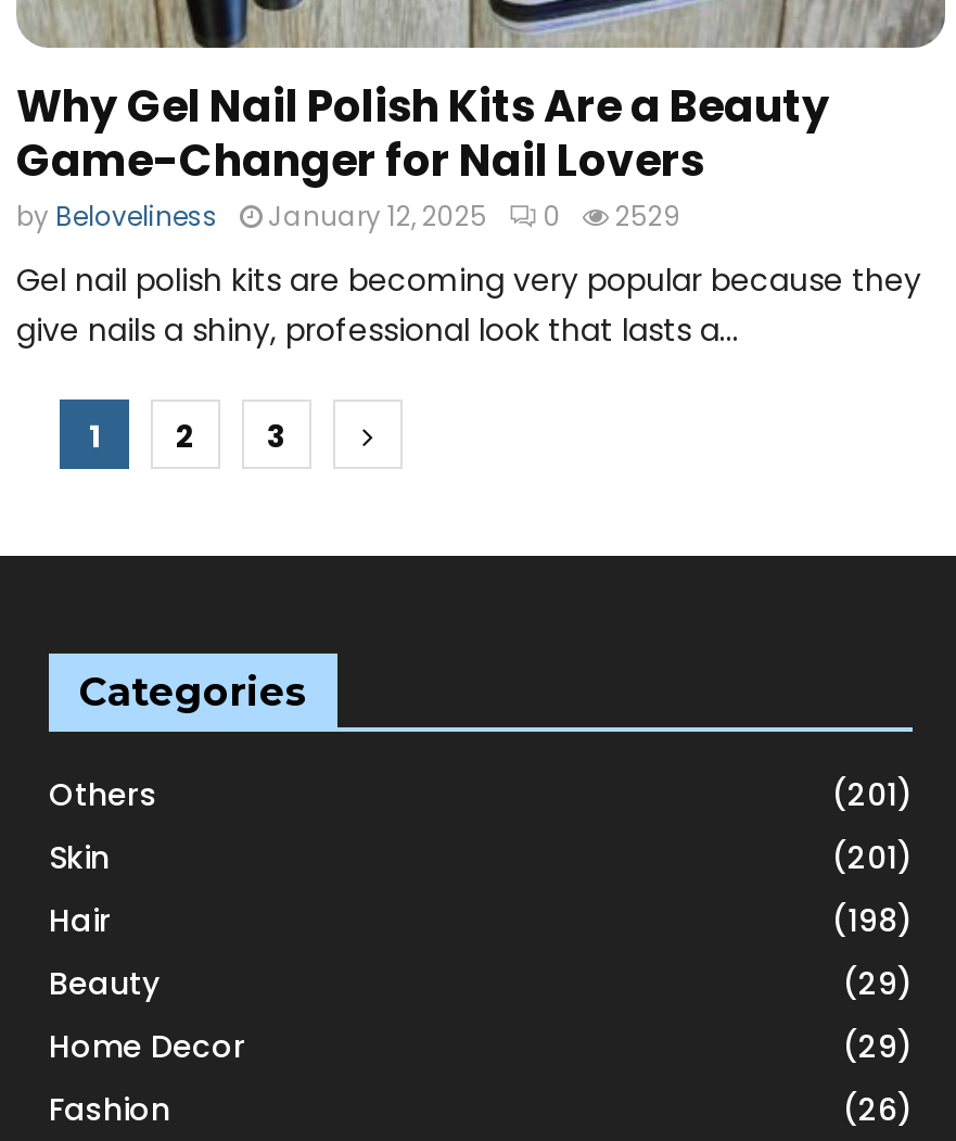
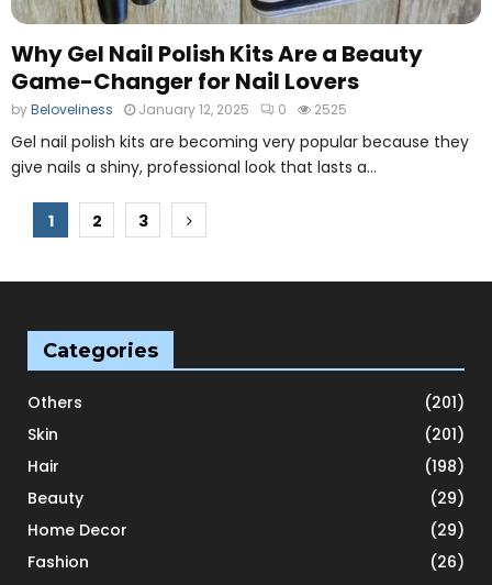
- by Beloveliness January 12, 2025 0 2529
+ by Beloveliness January 12, 2025 0 2525
